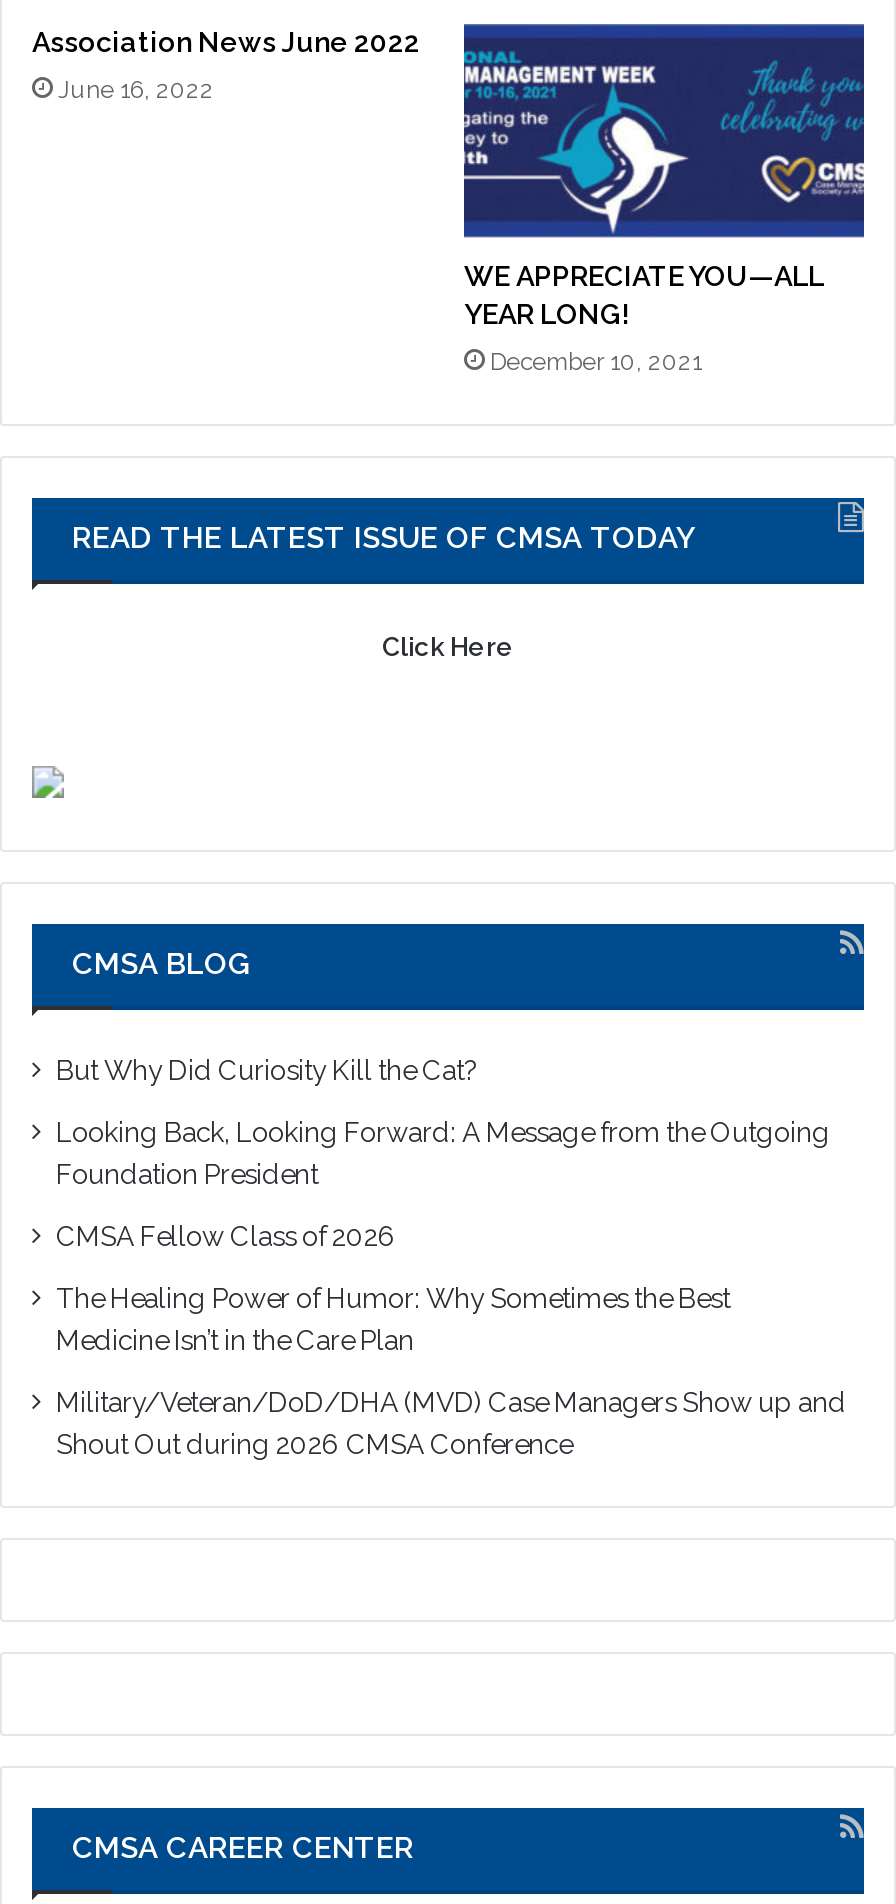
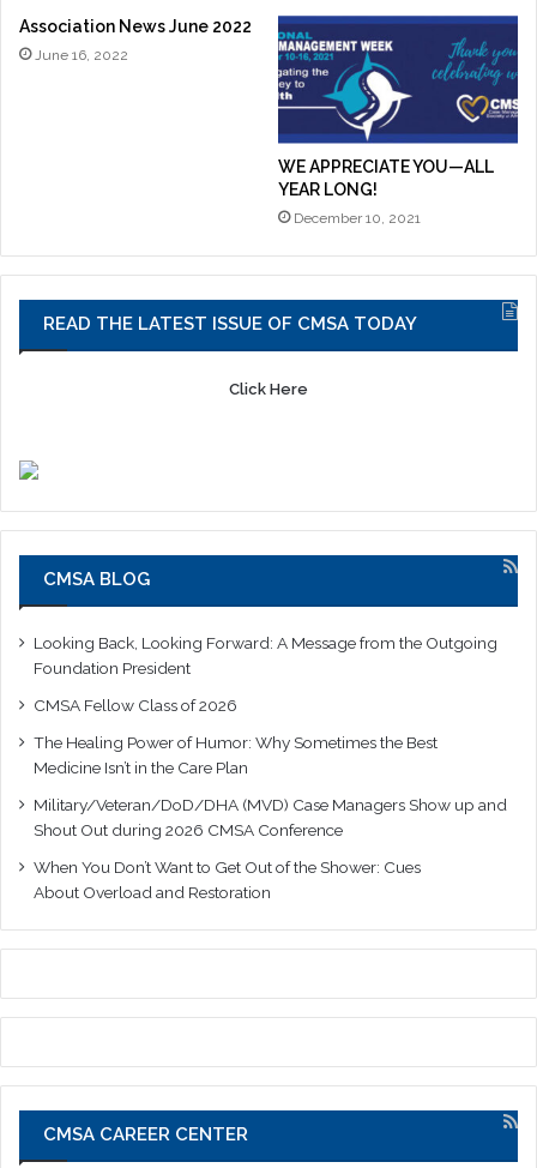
- But Why Did Curiosity Kill the Cat?

moved up: Looking Back, Looking Forward: A Message from the Outgoing | Foundation President | CMSA Fellow Class of 2026 | The Healing Power of Humor: Why Sometimes the Best | Medicine Isn’t in the Care Plan | Military/Veteran/DoD/DHA (MVD) Case Managers Show up and | Shout Out during 2026 CMSA Conference

+ When You Don’t Want to Get Out of the Shower: Cues
+ About Overload and Restoration
